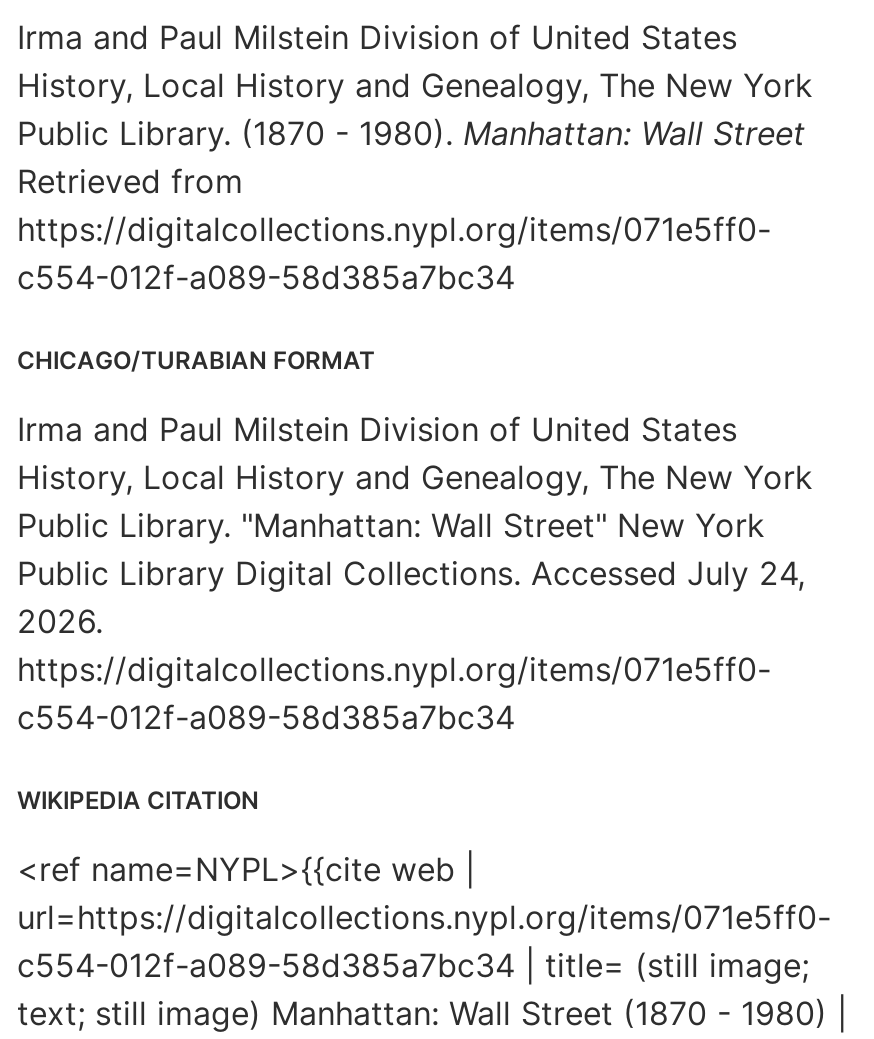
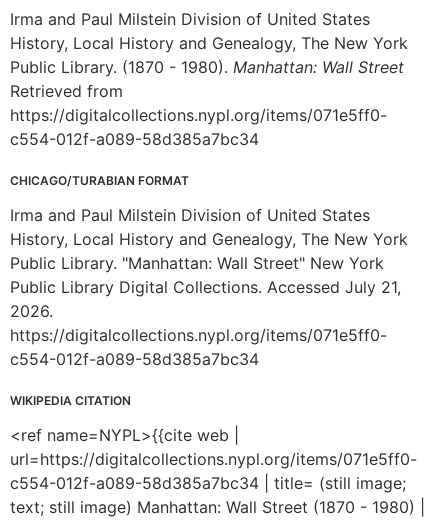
- Public Library Digital Collections. Accessed July 24,
+ Public Library Digital Collections. Accessed July 21,
